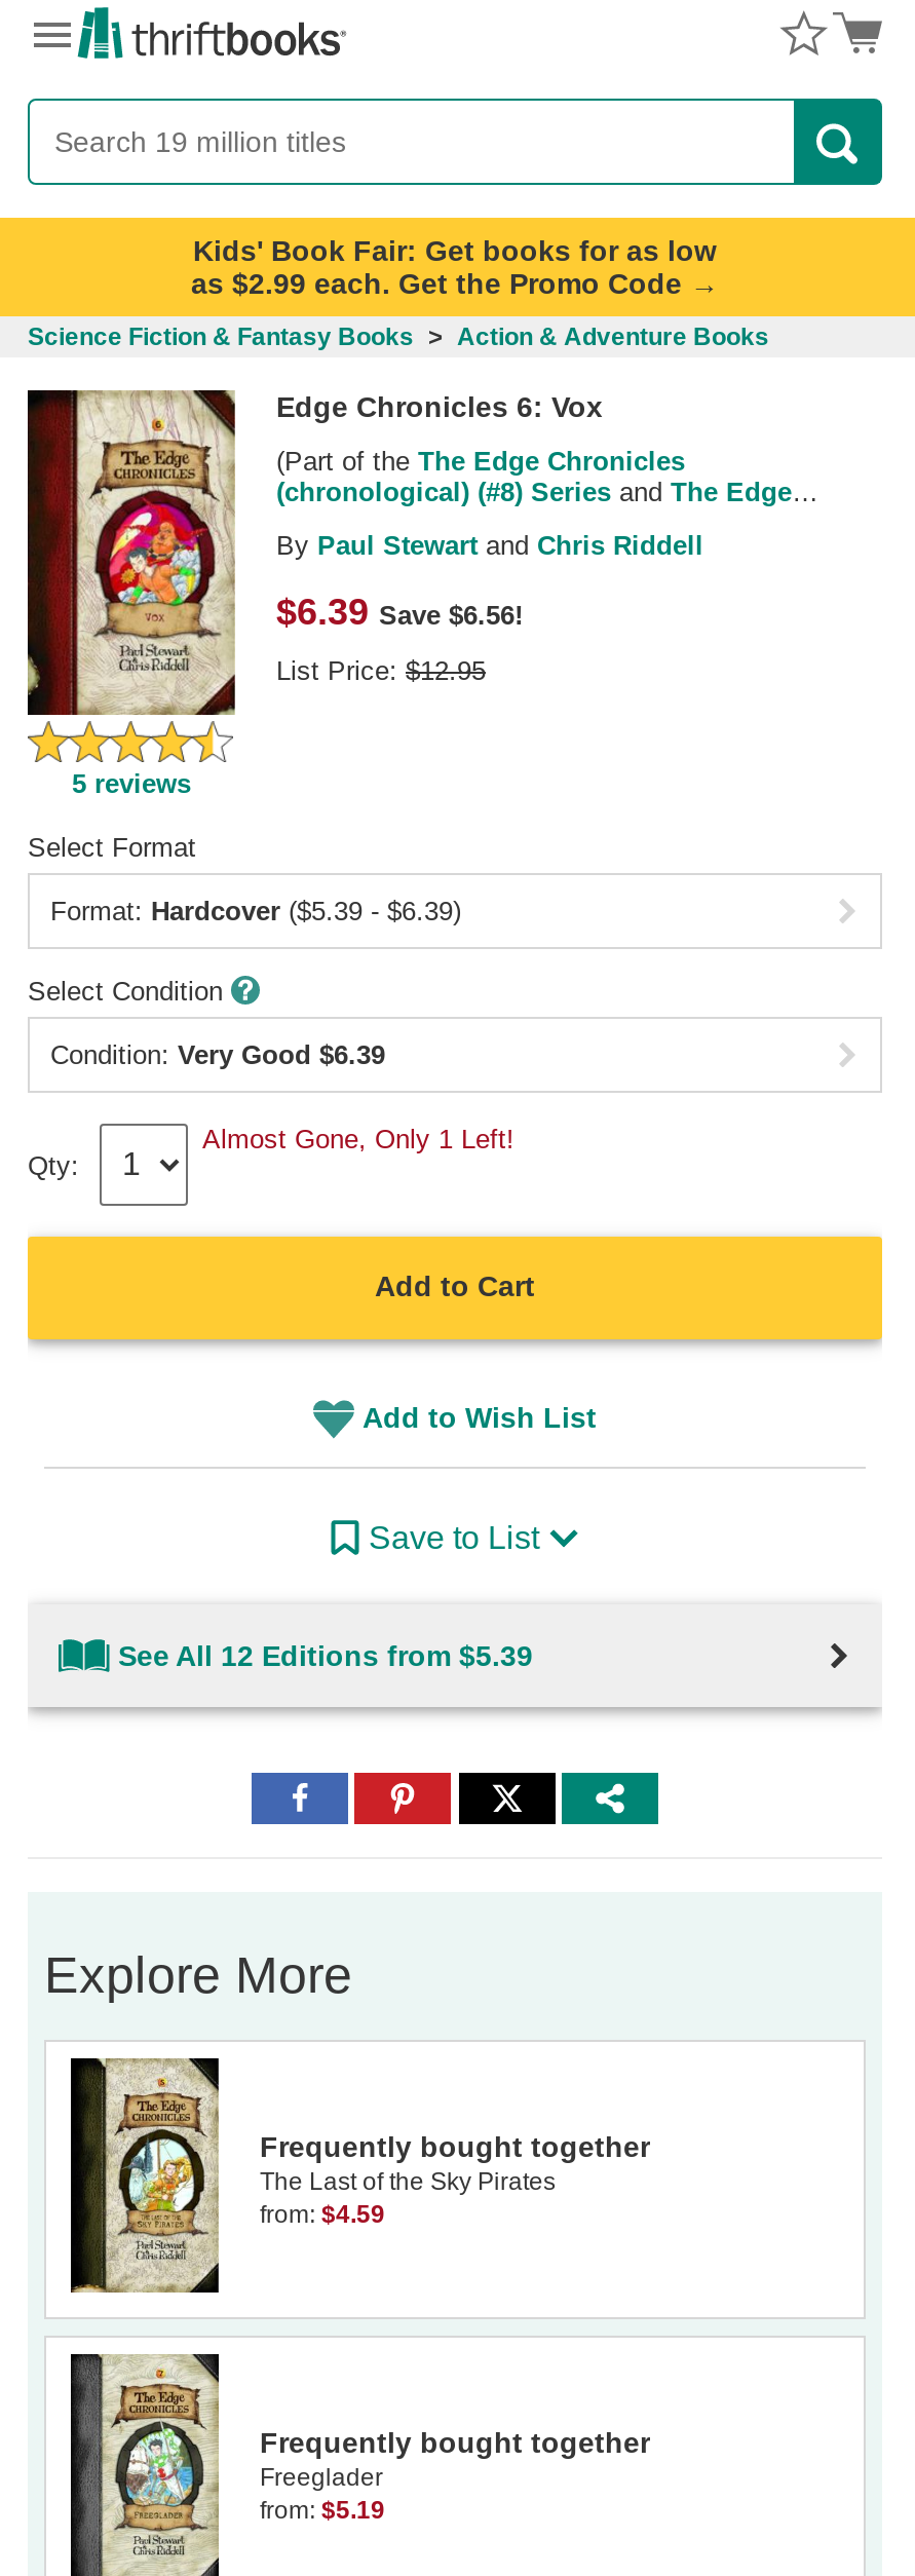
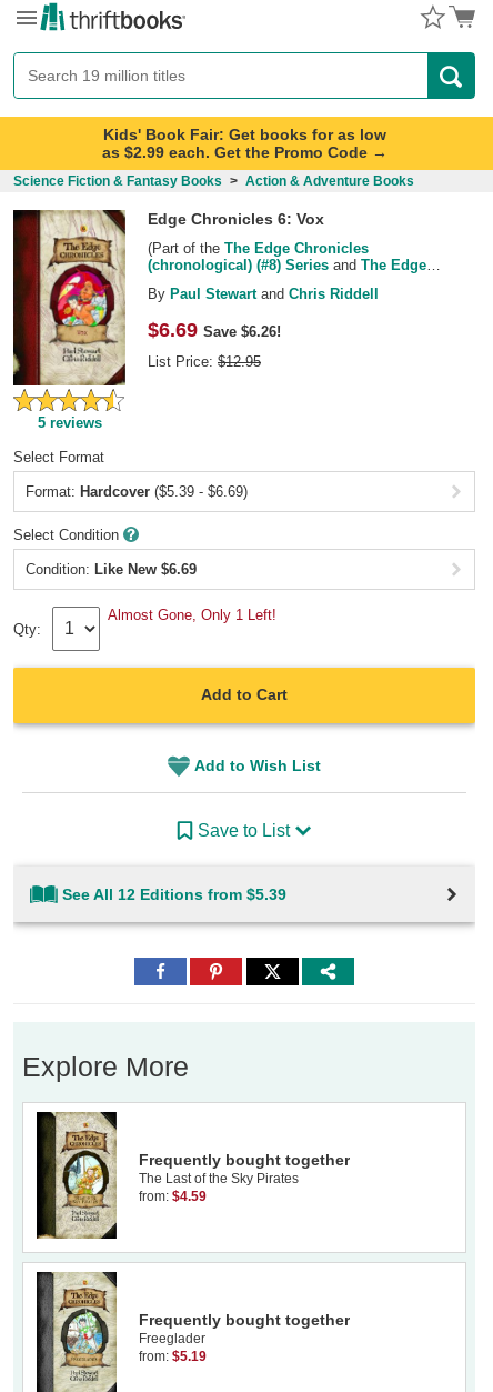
- $6.39 Save $6.56!
+ $6.69 Save $6.26!

- Format: Hardcover ($5.39 - $6.39)
+ Format: Hardcover ($5.39 - $6.69)

- Condition: Very Good $6.39
+ Condition: Like New $6.69
